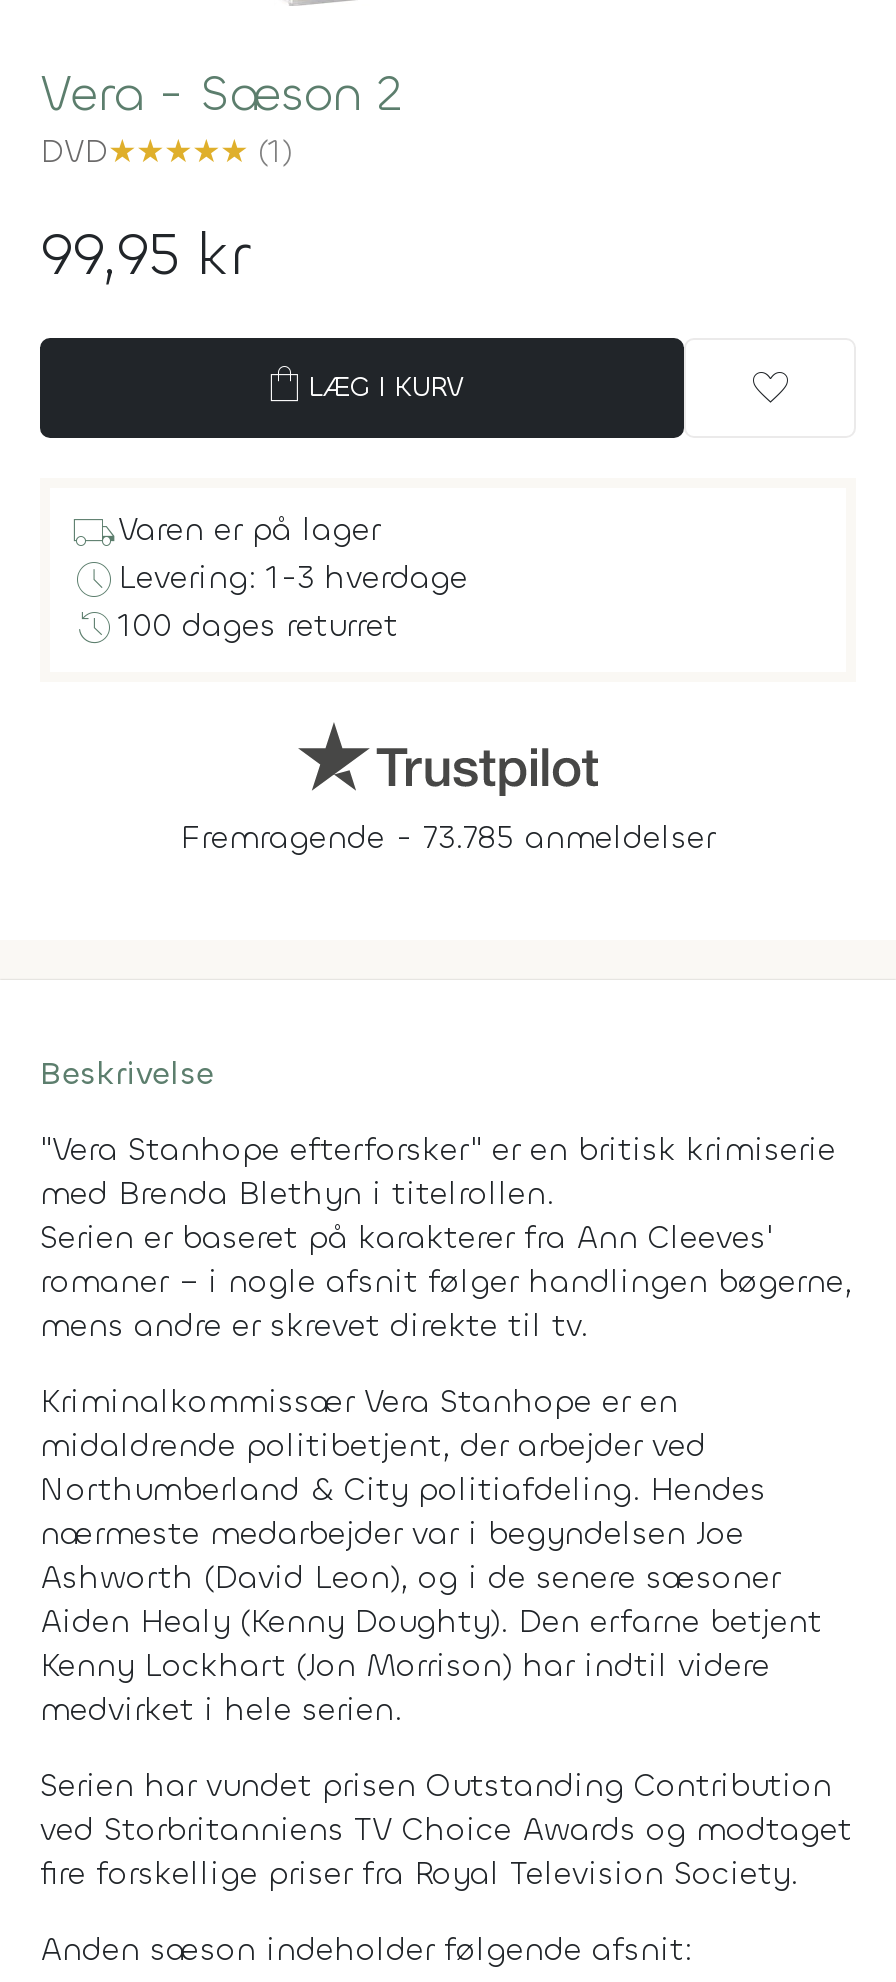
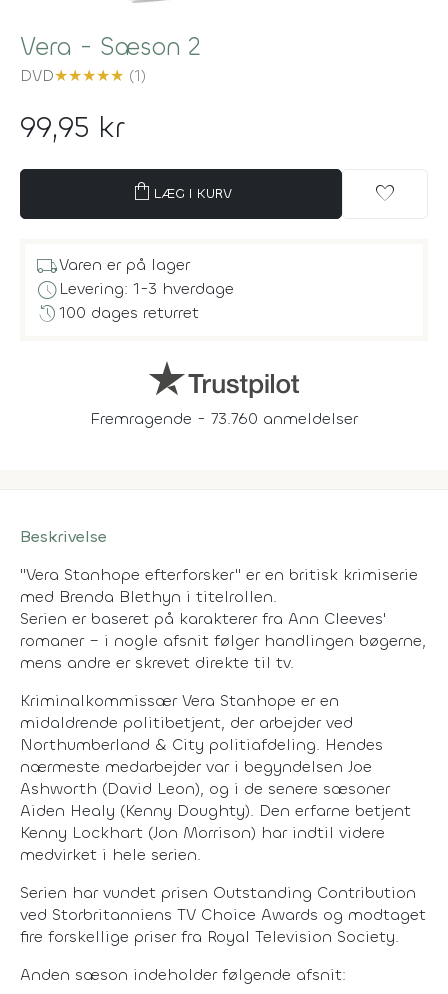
- Fremragende - 73.785 anmeldelser
+ Fremragende - 73.760 anmeldelser
